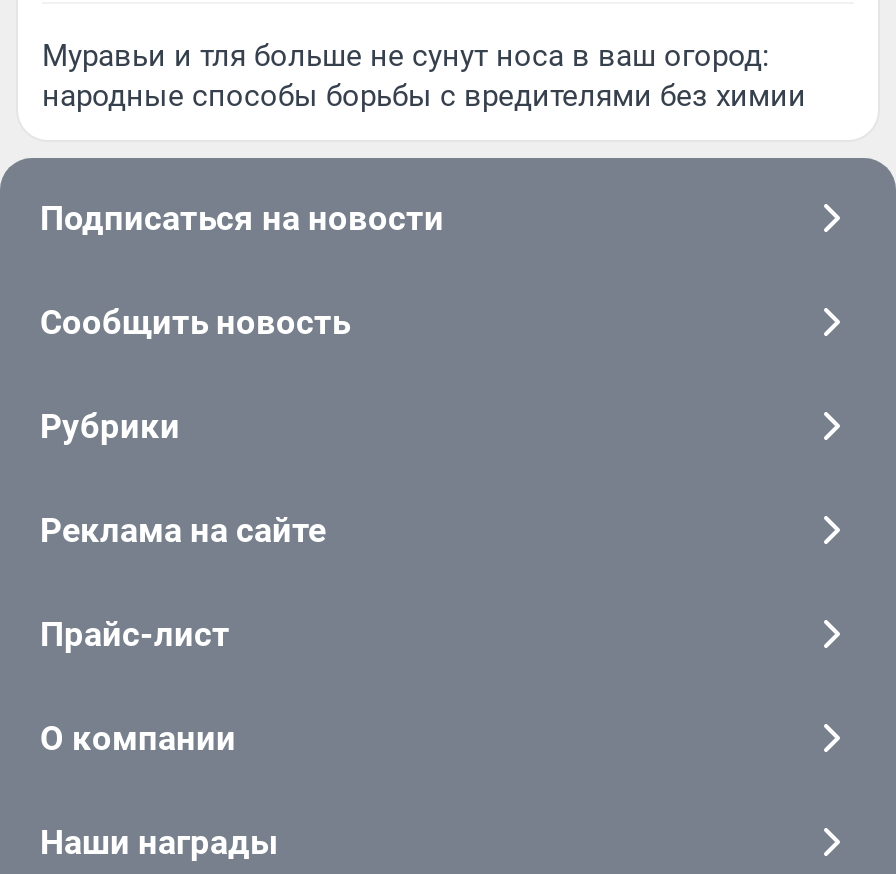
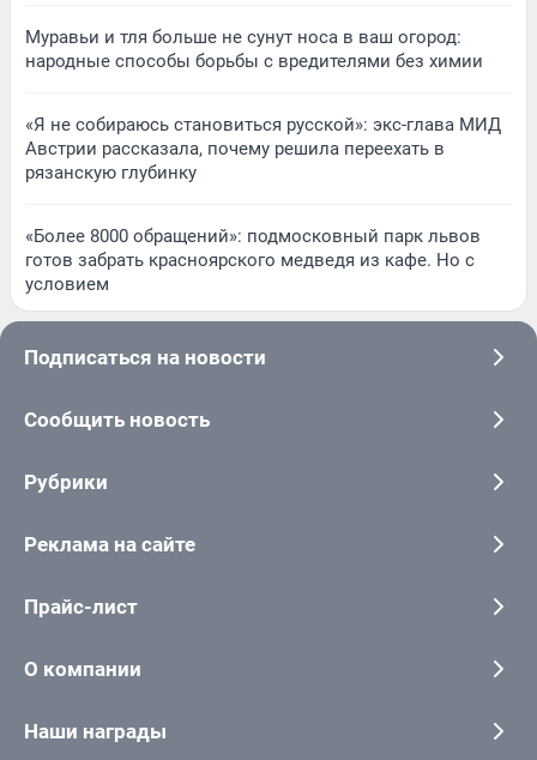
+ «Я не собираюсь становиться русской»: экс-глава МИД
+ Австрии рассказала, почему решила переехать в
+ рязанскую глубинку
+ «Более 8000 обращений»: подмосковный парк львов
+ готов забрать красноярского медведя из кафе. Но с
+ условием
